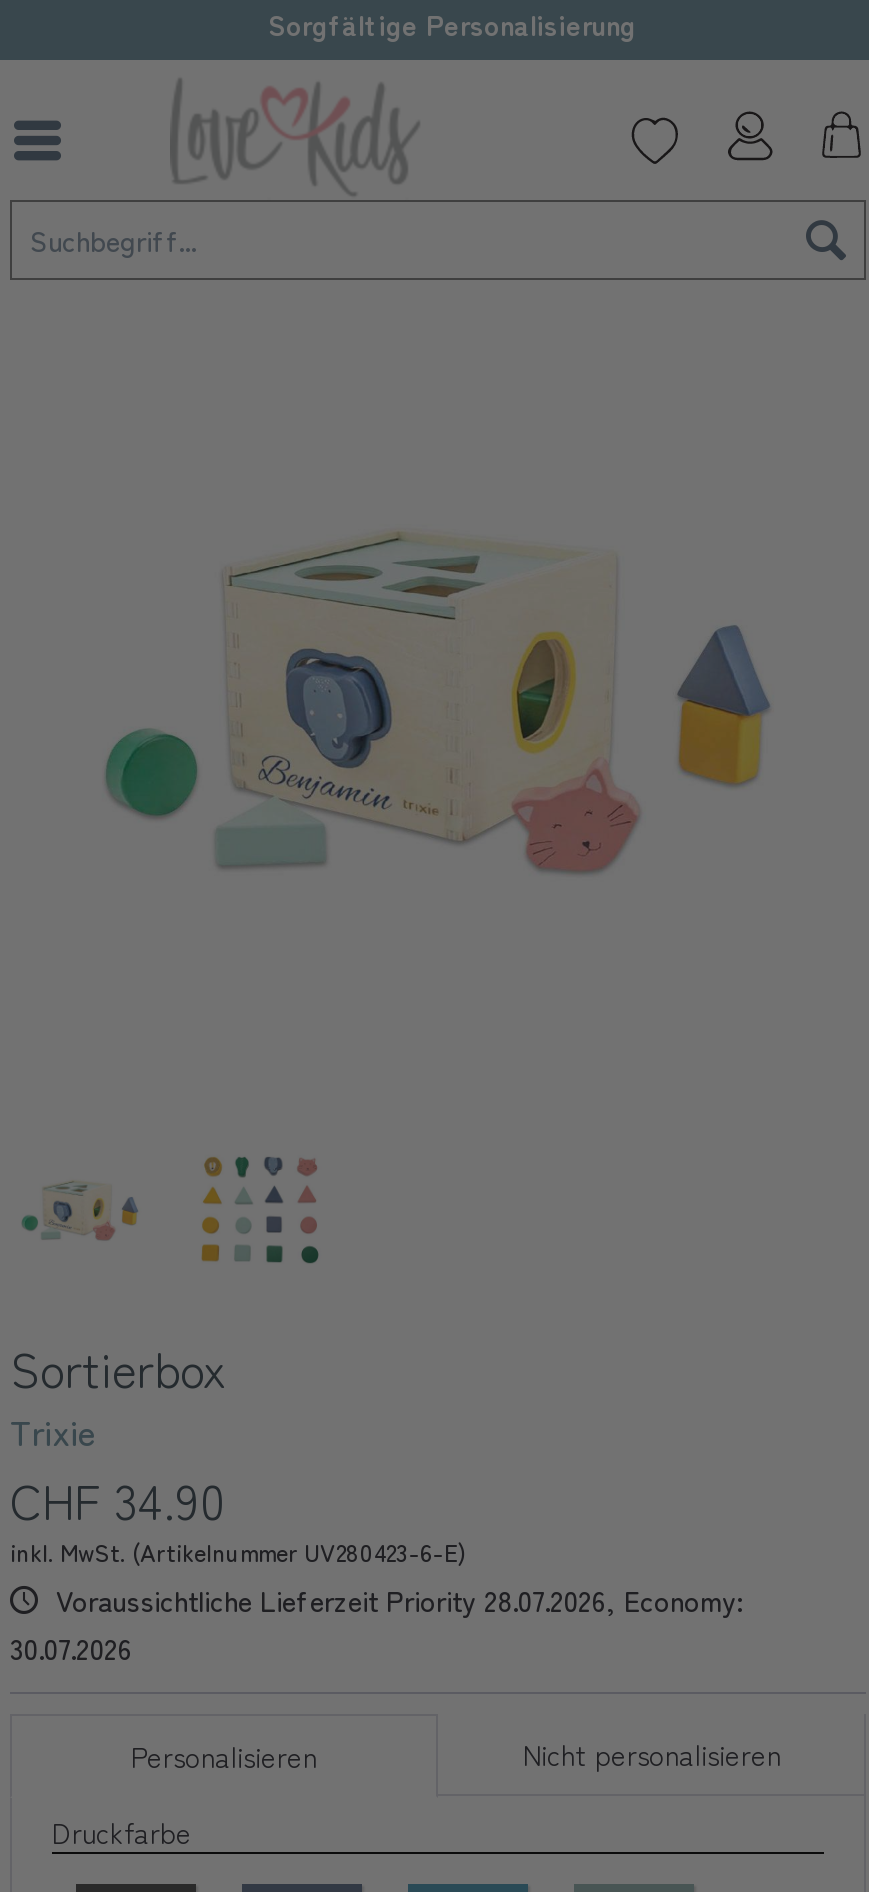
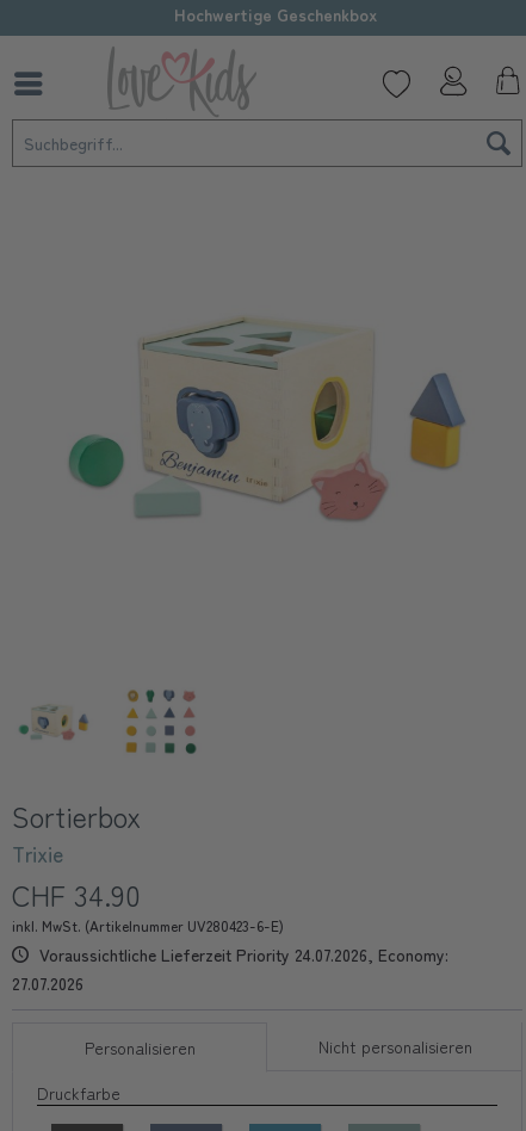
- Sorgfältige Personalisierung
+ Hochwertige Geschenkbox

- Voraussichtliche Lieferzeit Priority 28.07.2026, Economy:
+ Voraussichtliche Lieferzeit Priority 24.07.2026, Economy:

- 30.07.2026
+ 27.07.2026
